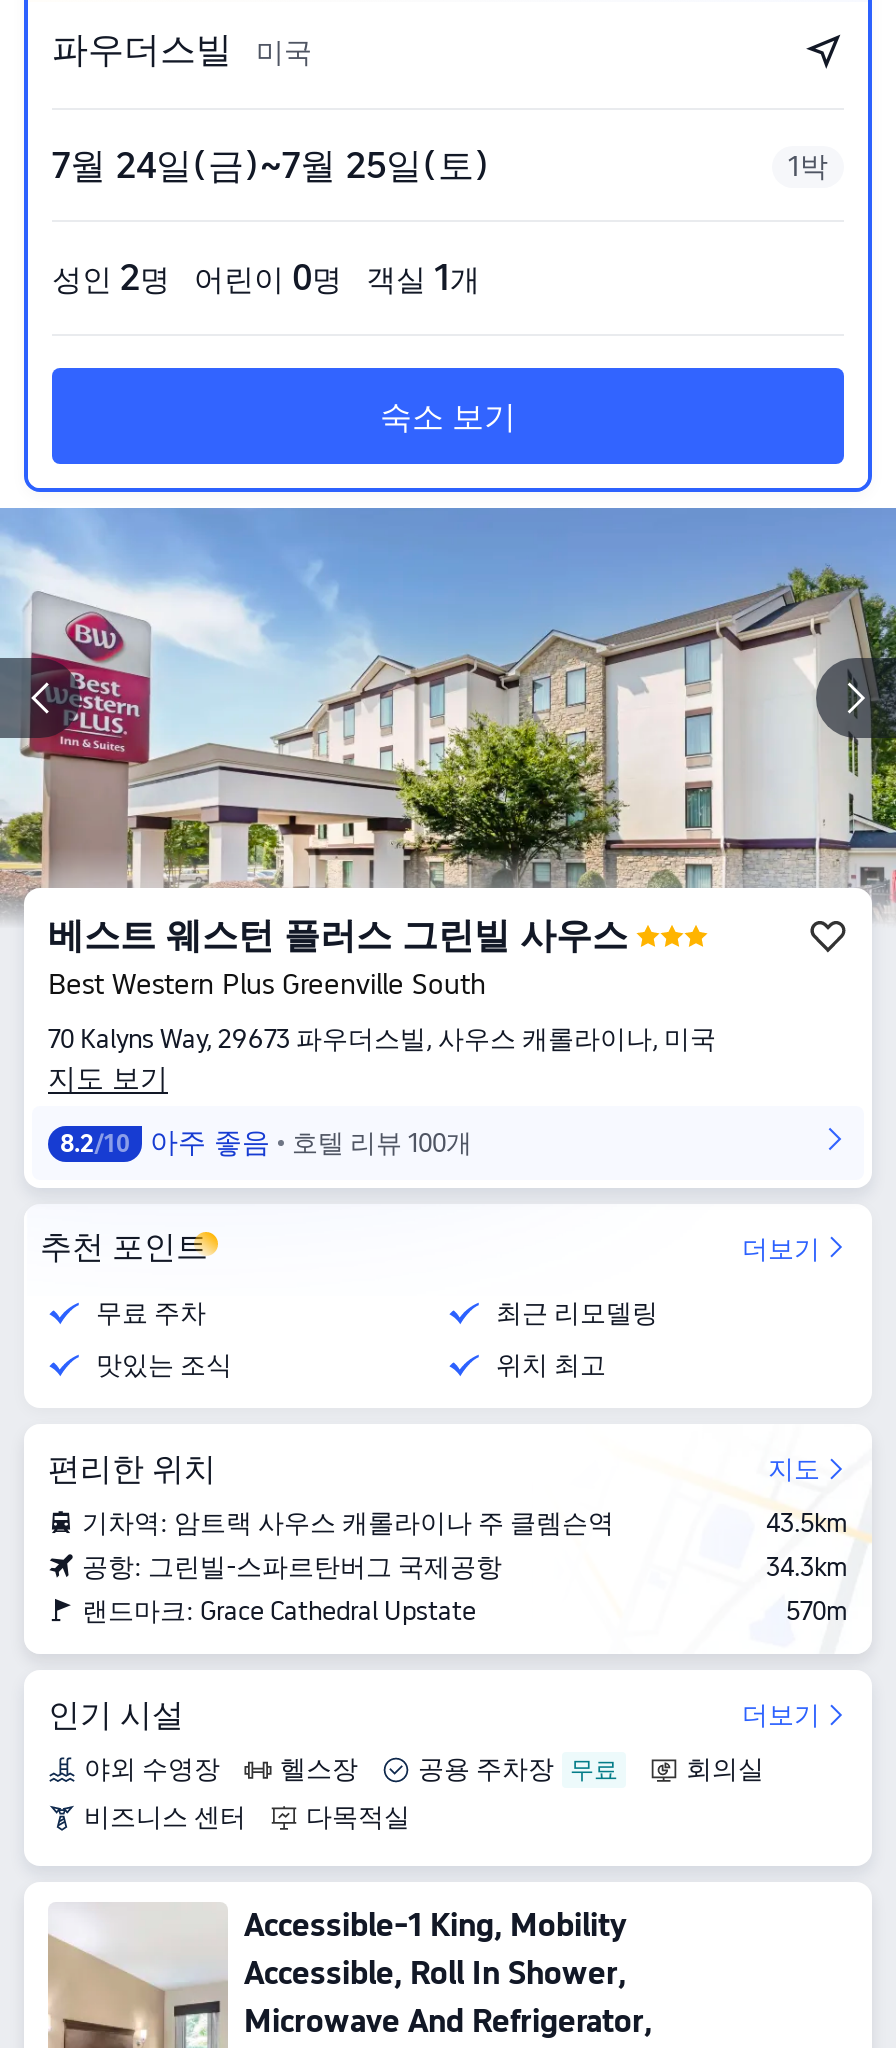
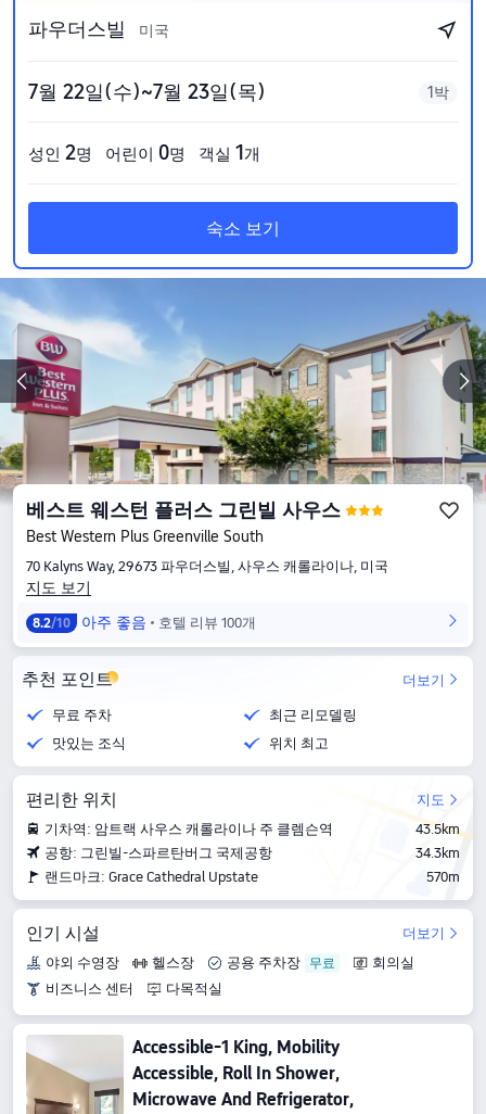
- 7월 24일(금)~7월 25일(토)
+ 7월 22일(수)~7월 23일(목)
